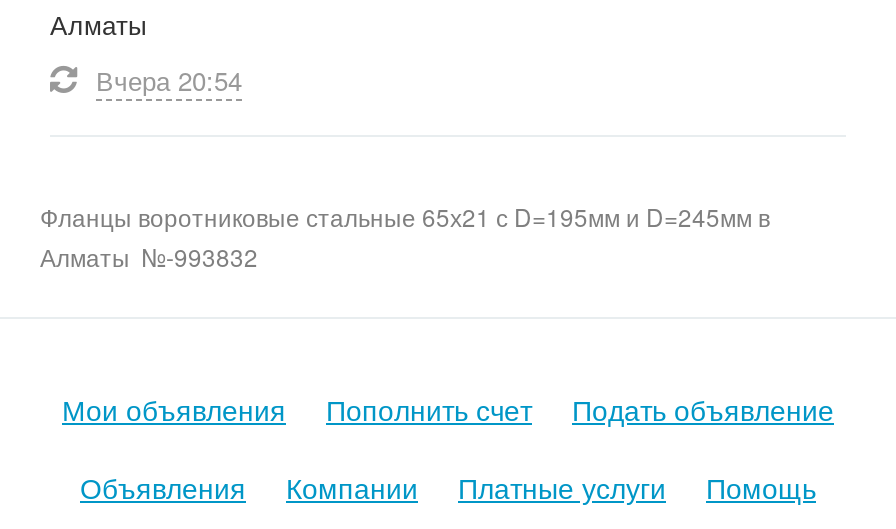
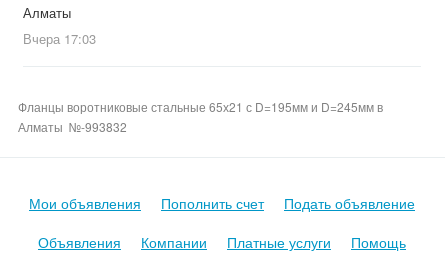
- Вчера 20:54
+ Вчера 17:03
